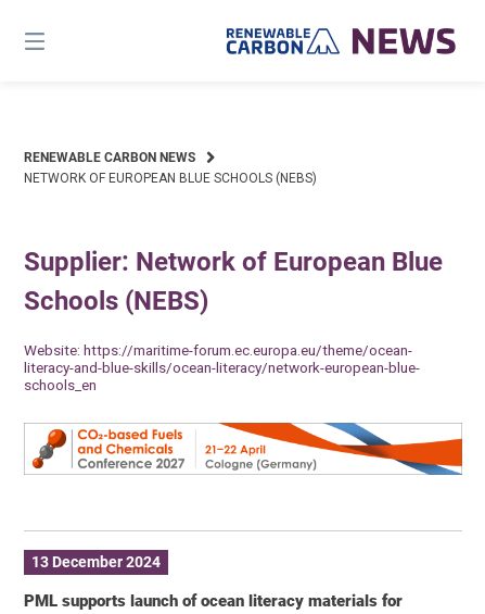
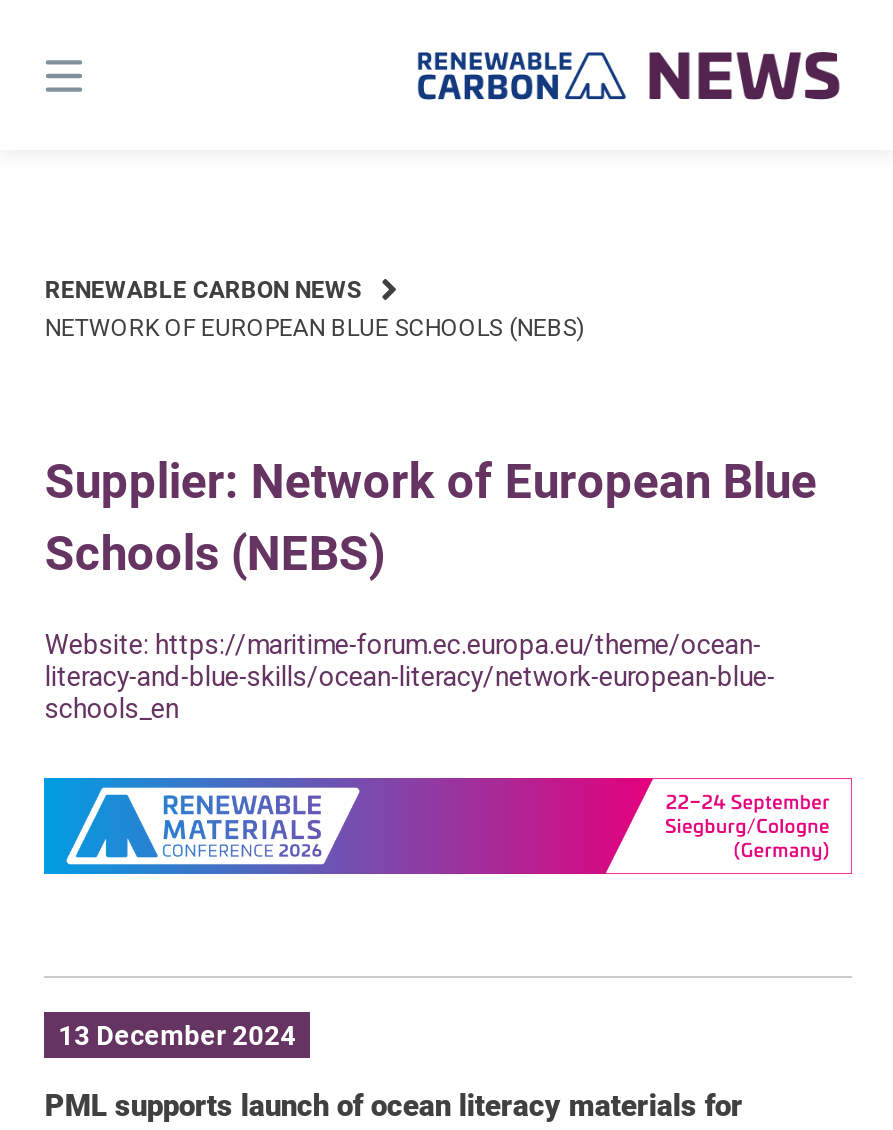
- [image]
+ [image]
